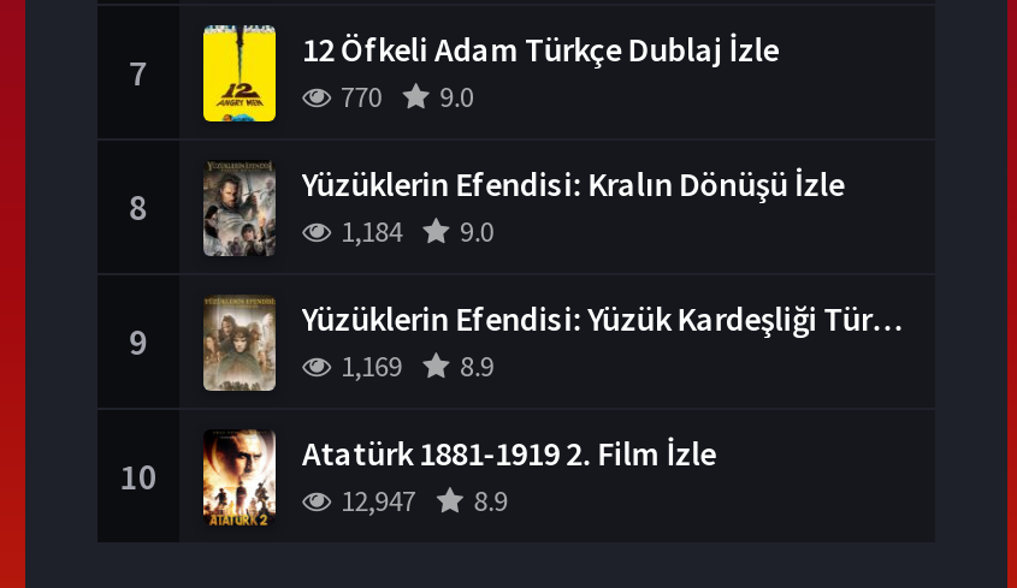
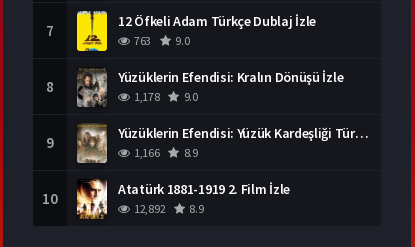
- 770 9.0
+ 763 9.0

- 1,184 9.0
+ 1,178 9.0

- 1,169 8.9
+ 1,166 8.9

- 12,947 8.9
+ 12,892 8.9
